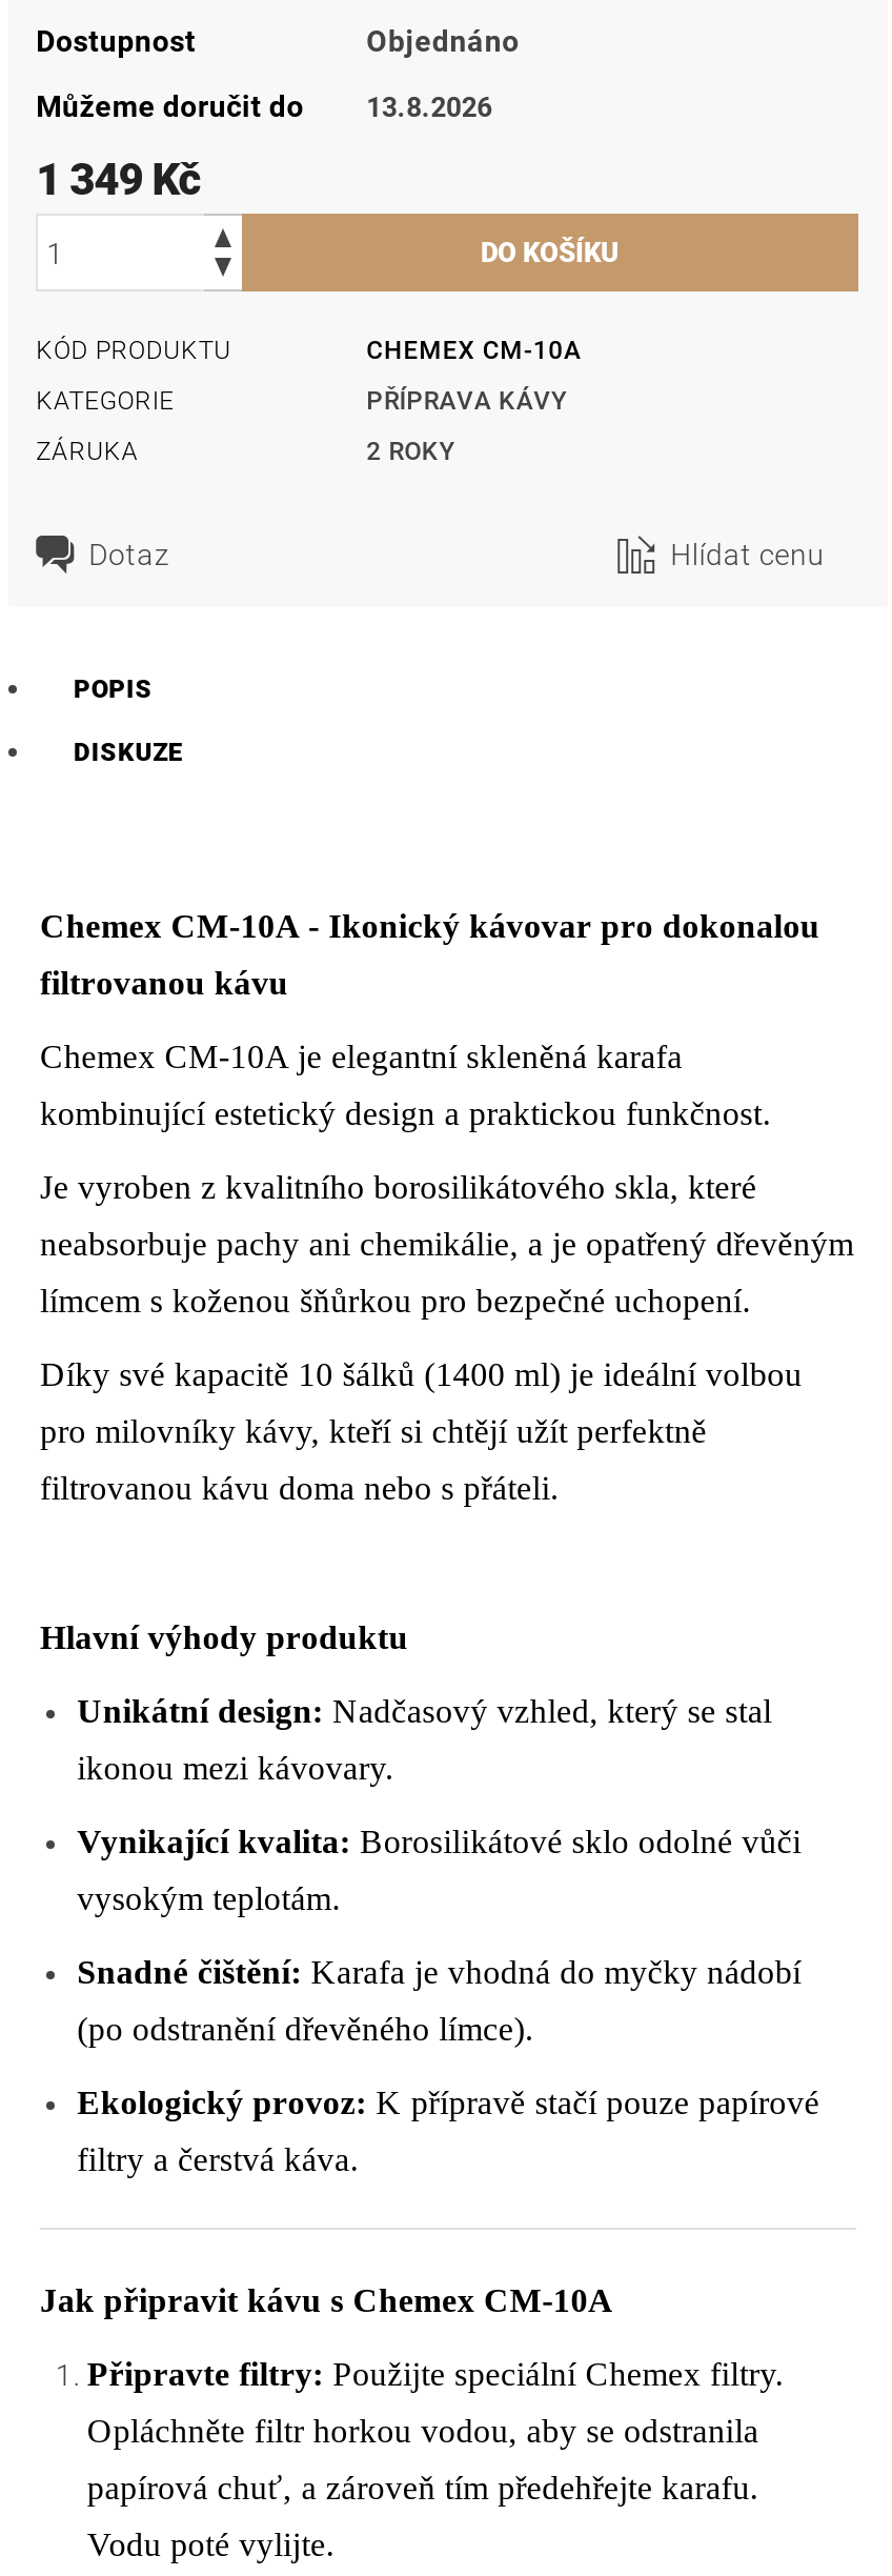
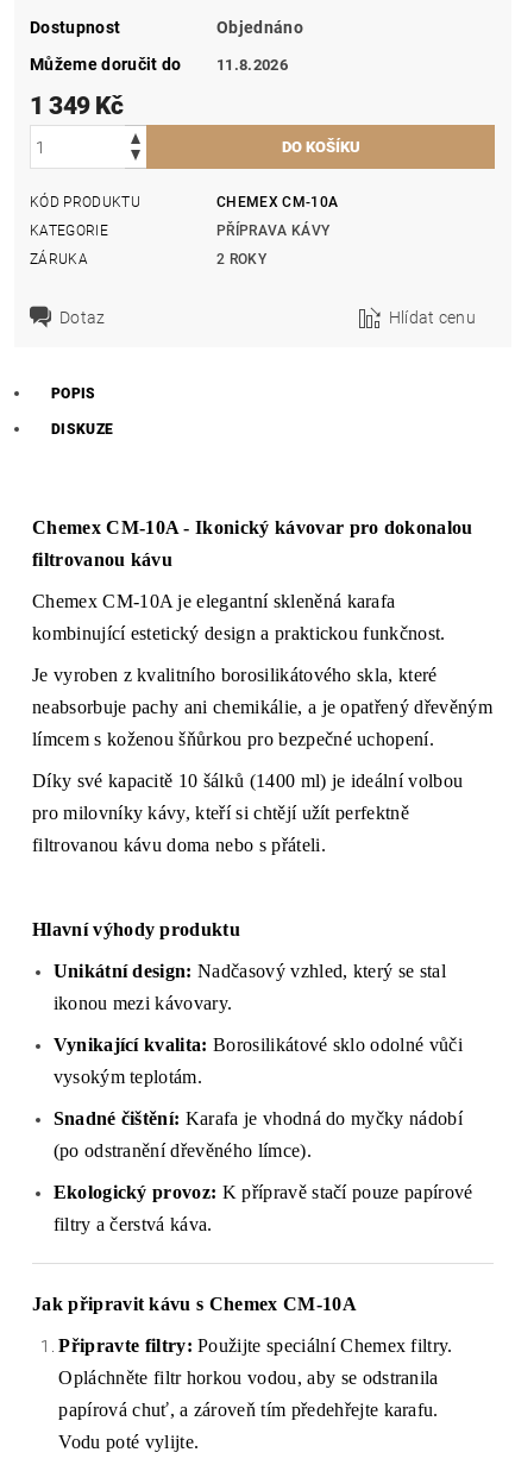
- Můžeme doručit do 13.8.2026
+ Můžeme doručit do 11.8.2026
